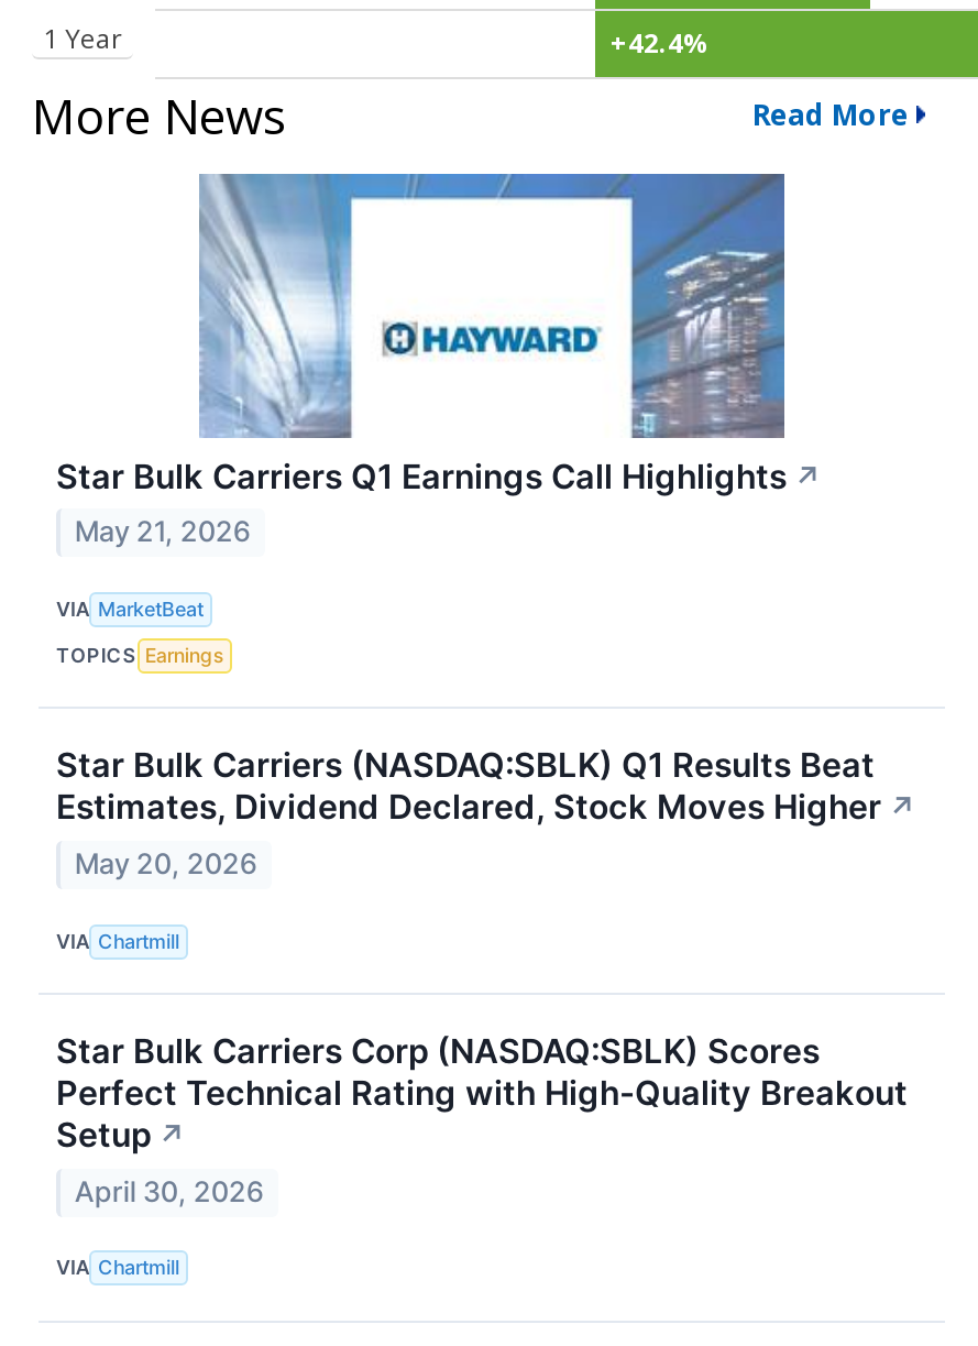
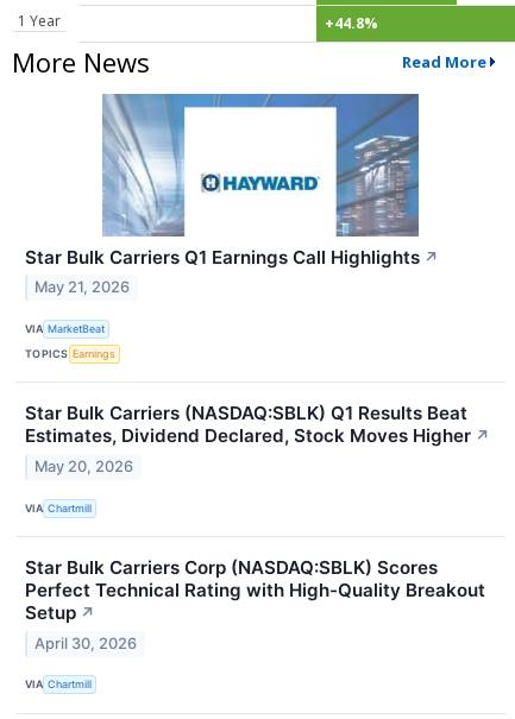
- +42.4%
+ +44.8%
